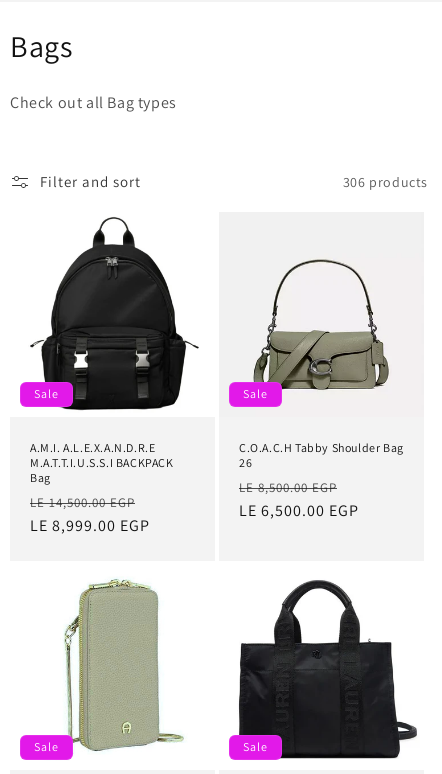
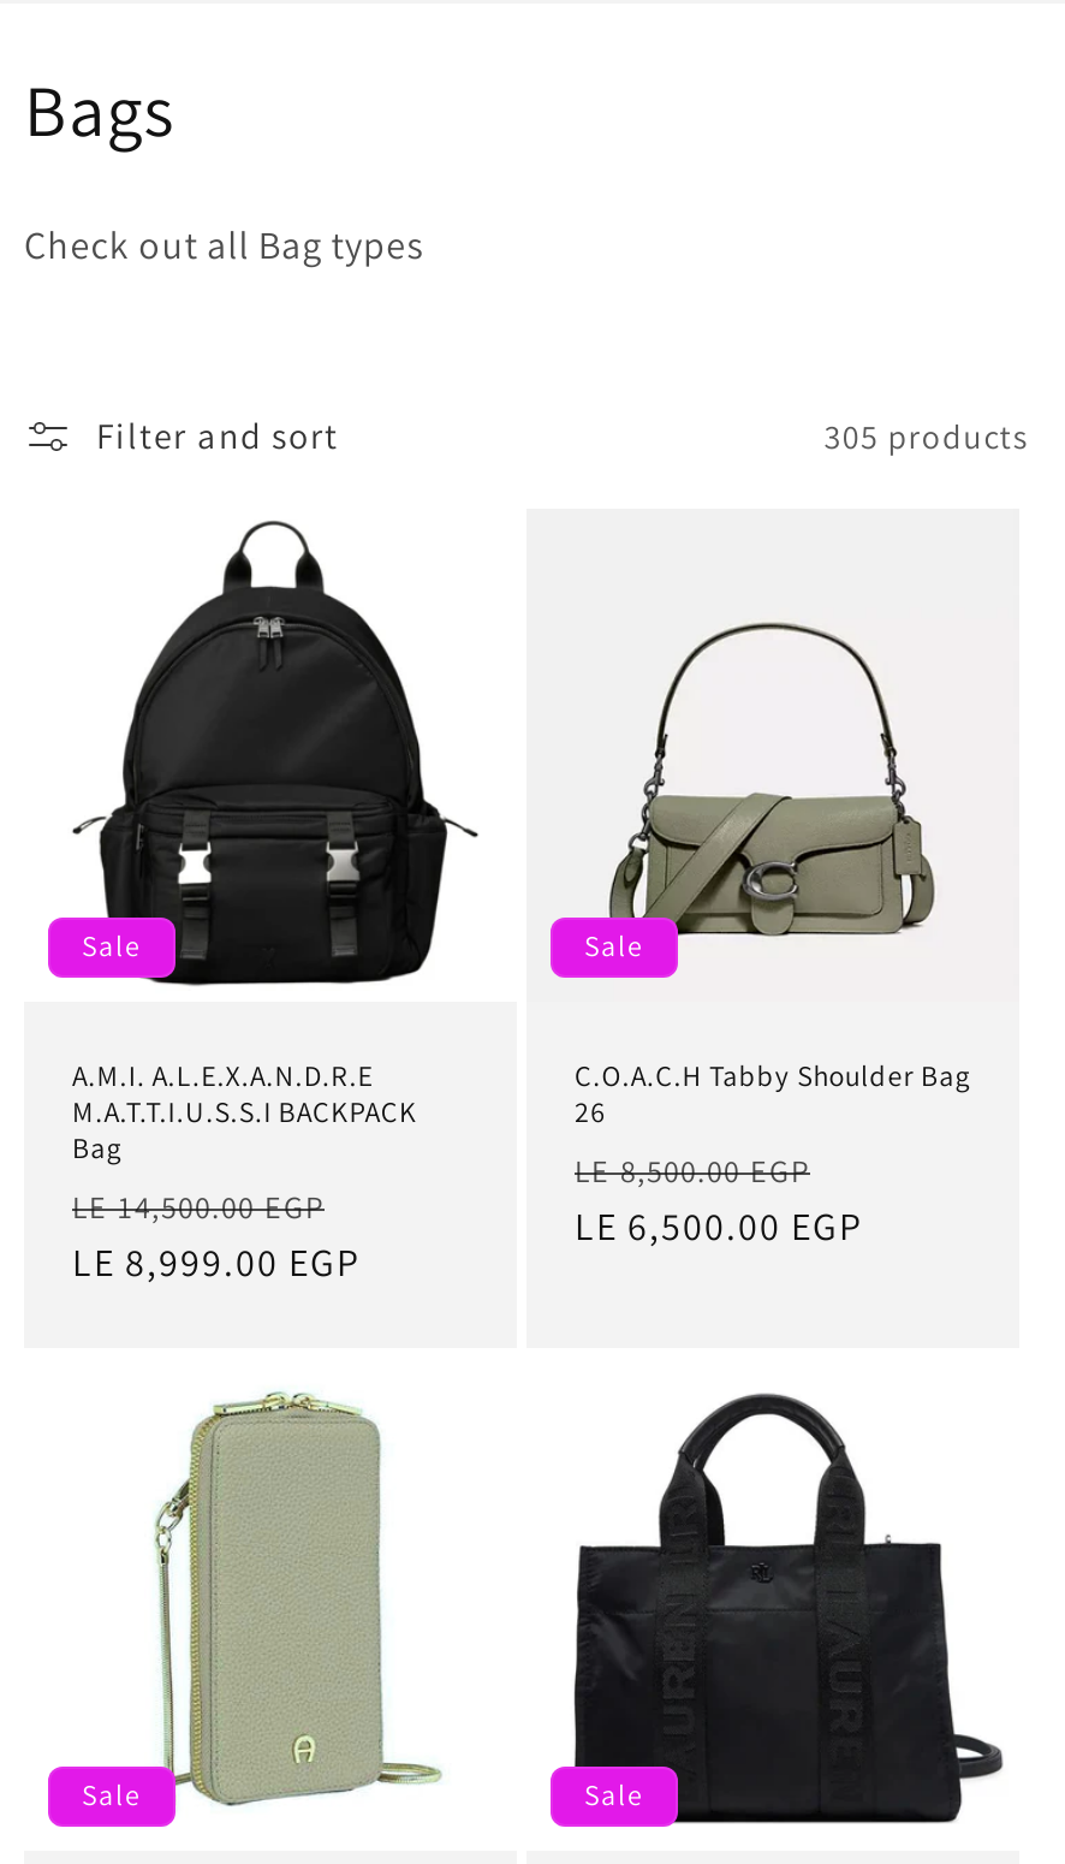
- 306 products
+ 305 products
